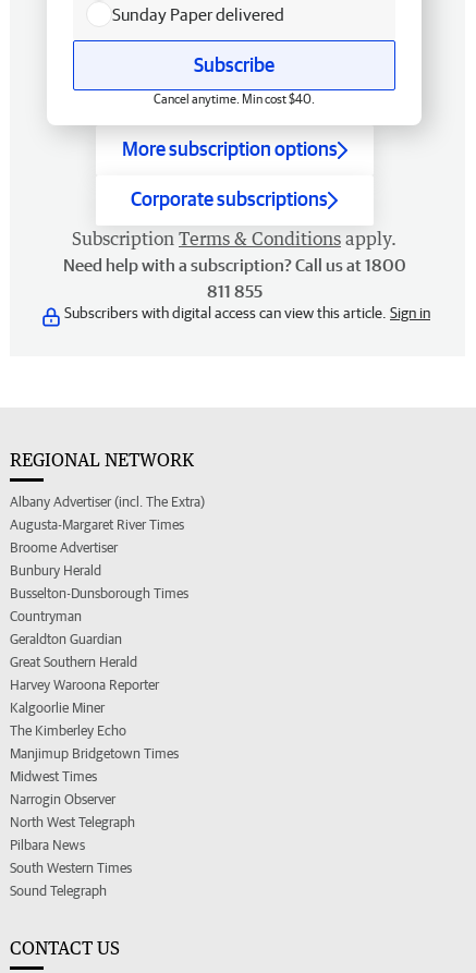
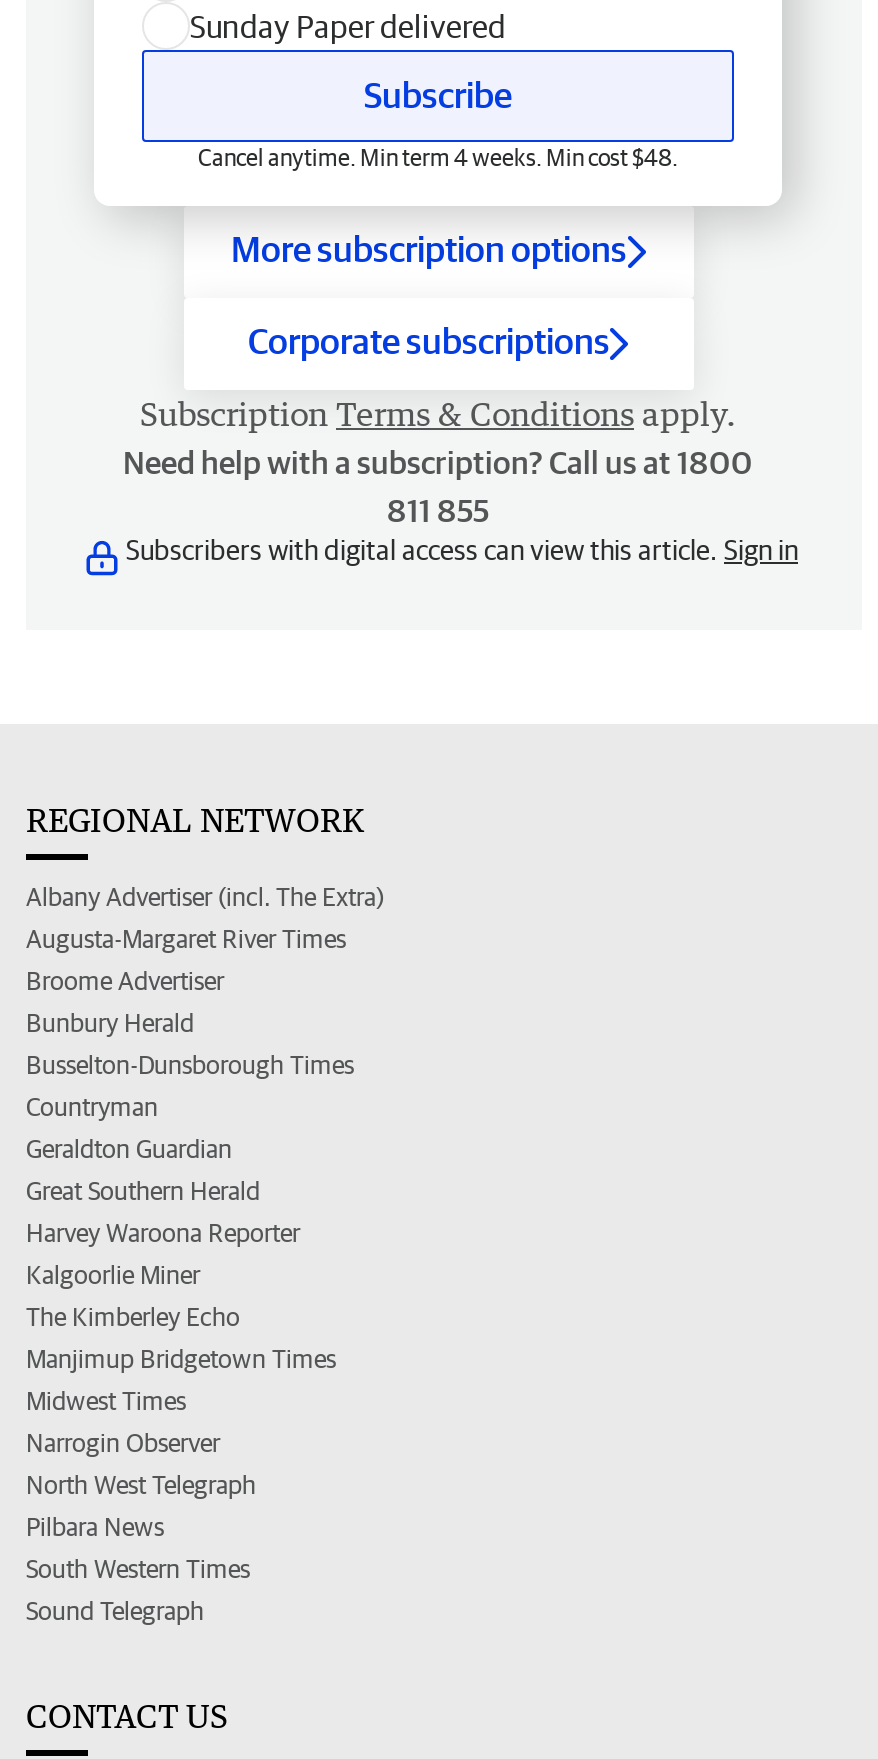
- Cancel anytime. Min cost $40.
+ Cancel anytime. Min term 4 weeks. Min cost $48.
